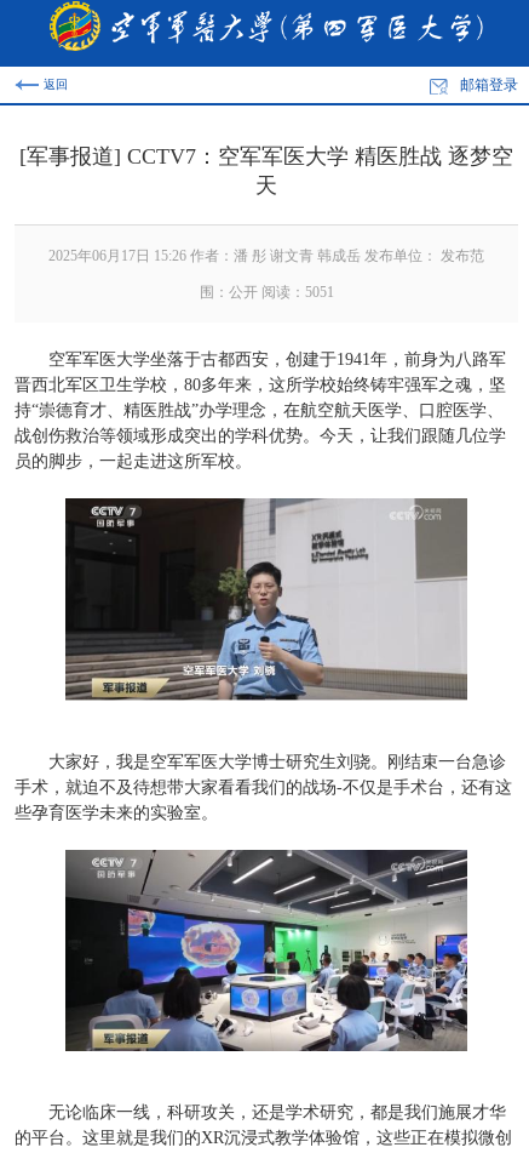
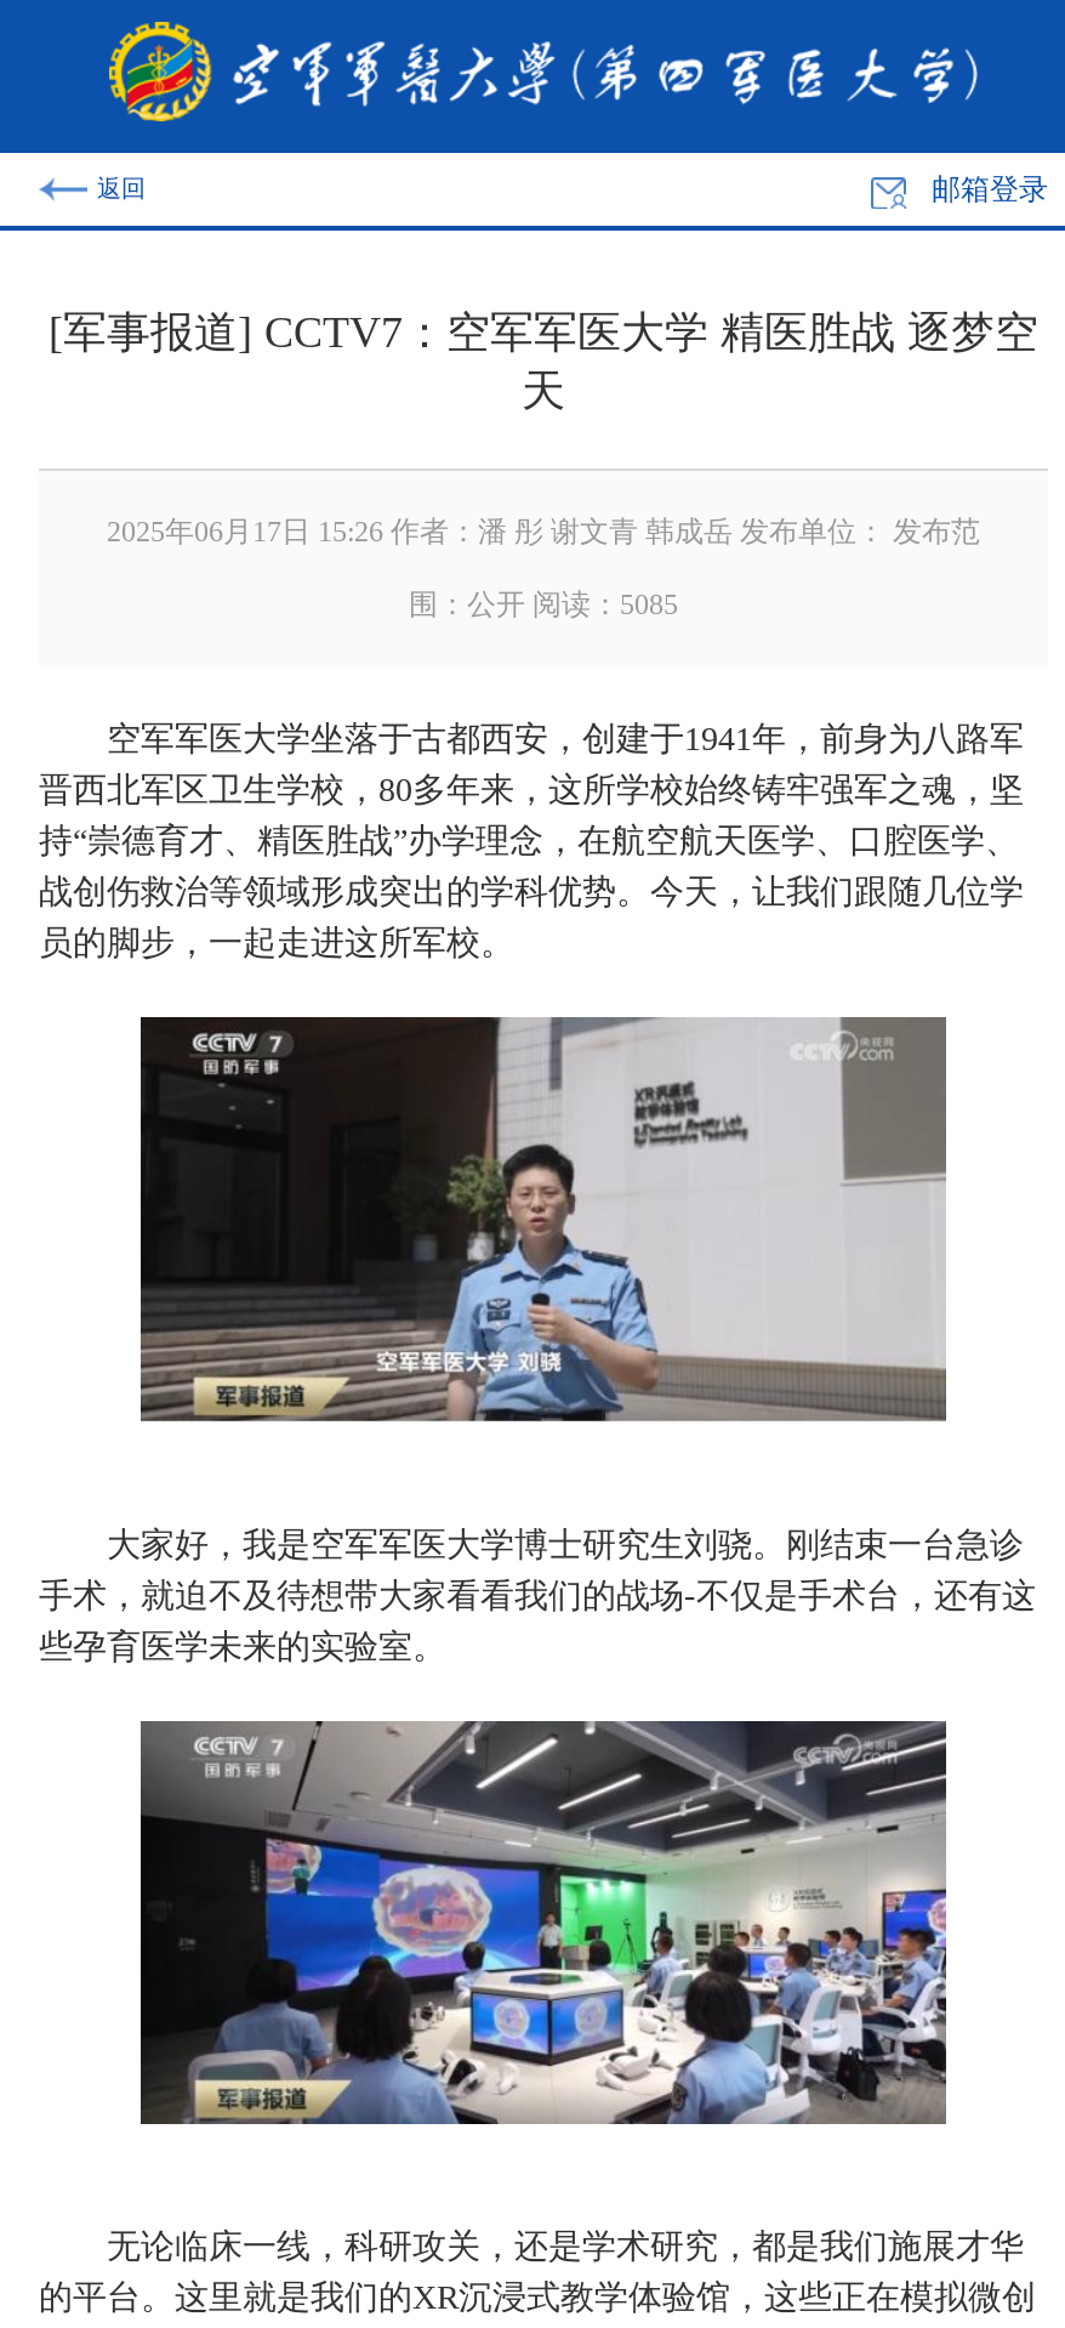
- 围：公开 阅读：5051
+ 围：公开 阅读：5085
